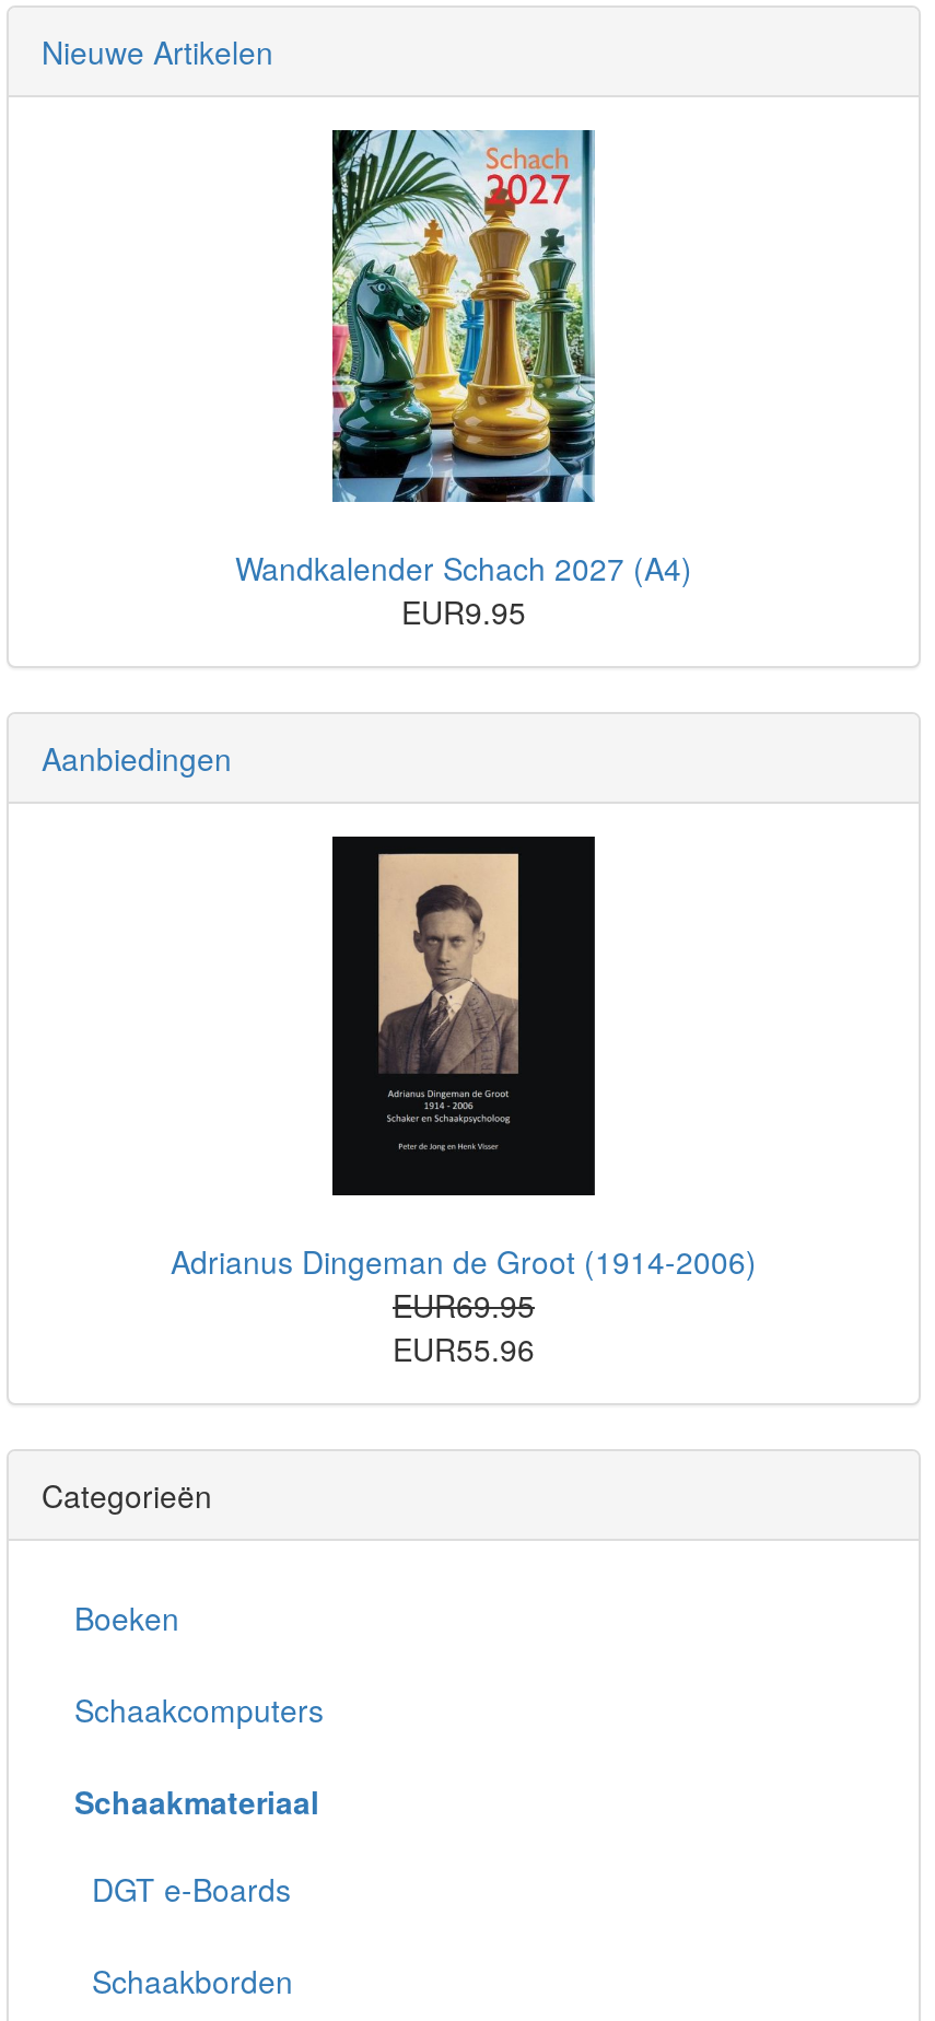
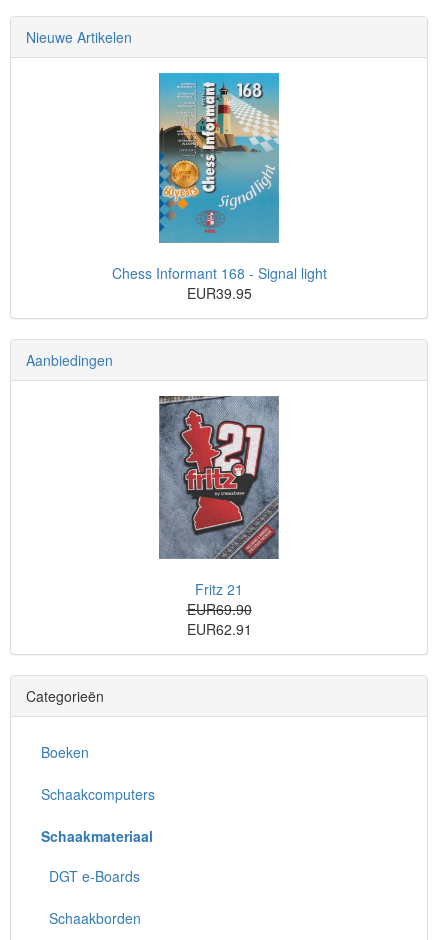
- [image]
- Wandkalender Schach 2027 (A4)
- EUR9.95
+ [image]
+ Chess Informant 168 - Signal light
+ EUR39.95

- [image]
- Adrianus Dingeman de Groot (1914-2006)
- EUR69.95
- EUR55.96
+ [image]
+ Fritz 21
+ EUR69.90
+ EUR62.91
